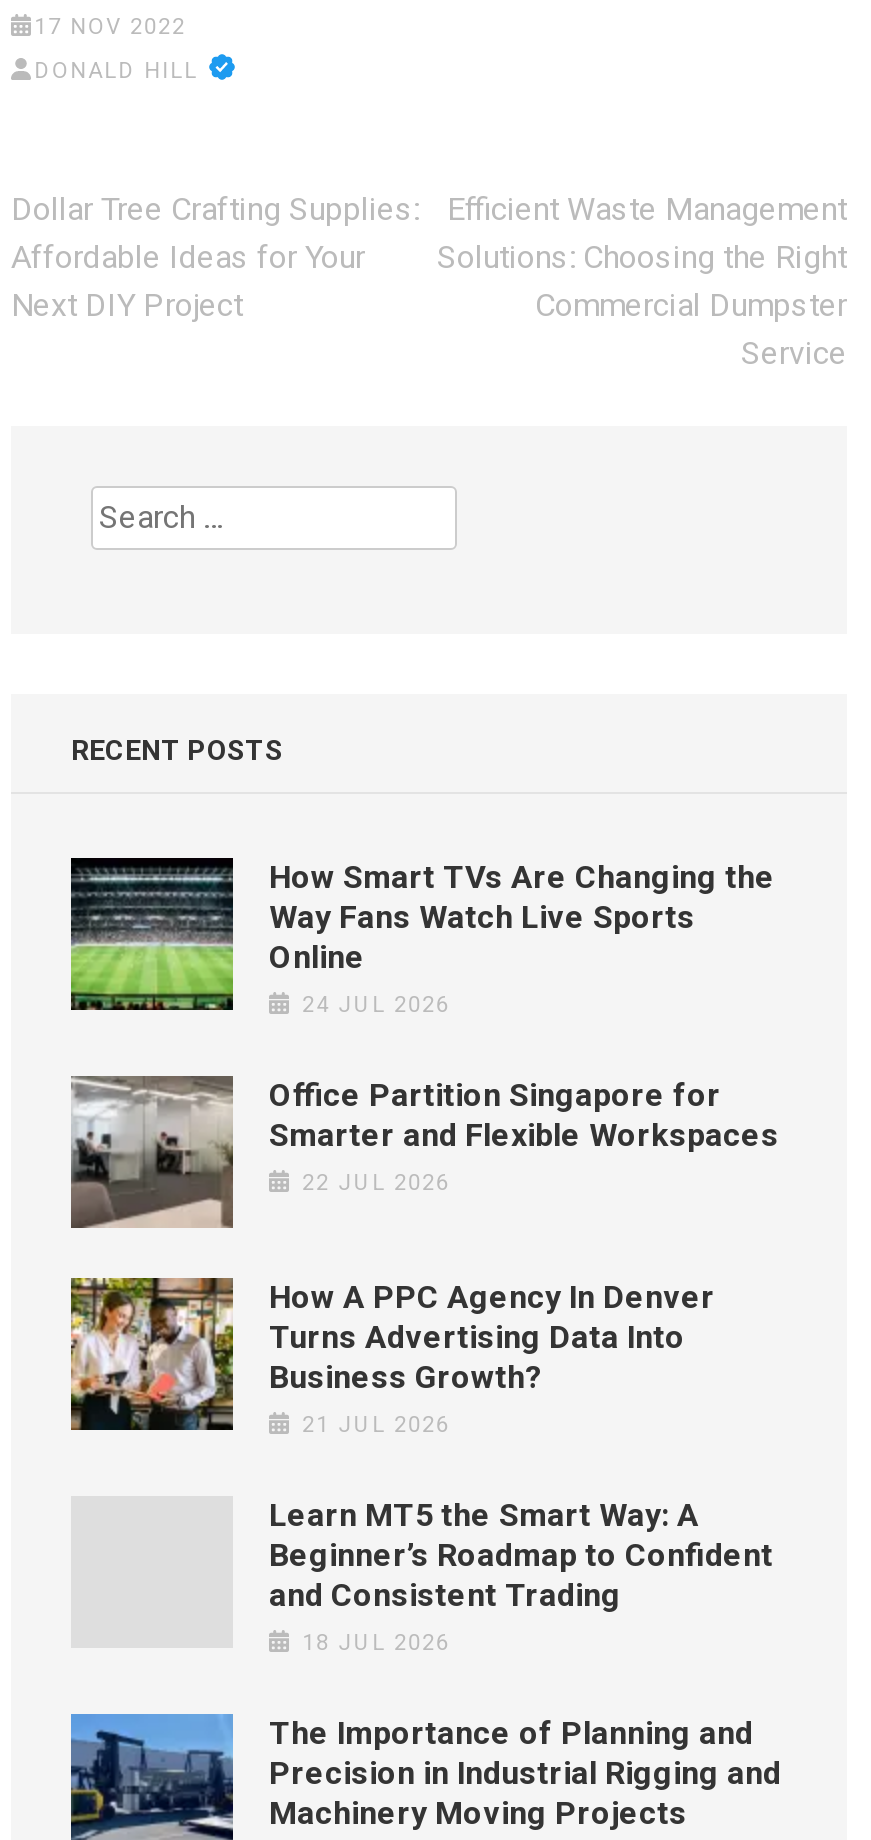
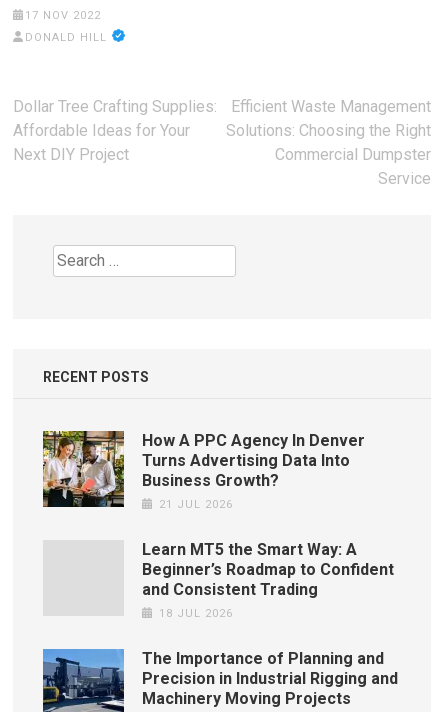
- [image]
- How Smart TVs Are Changing the
- Way Fans Watch Live Sports
- Online
- 24 JUL 2026
- Office Partition Singapore for
- Smarter and Flexible Workspaces
- 22 JUL 2026

- [image]
